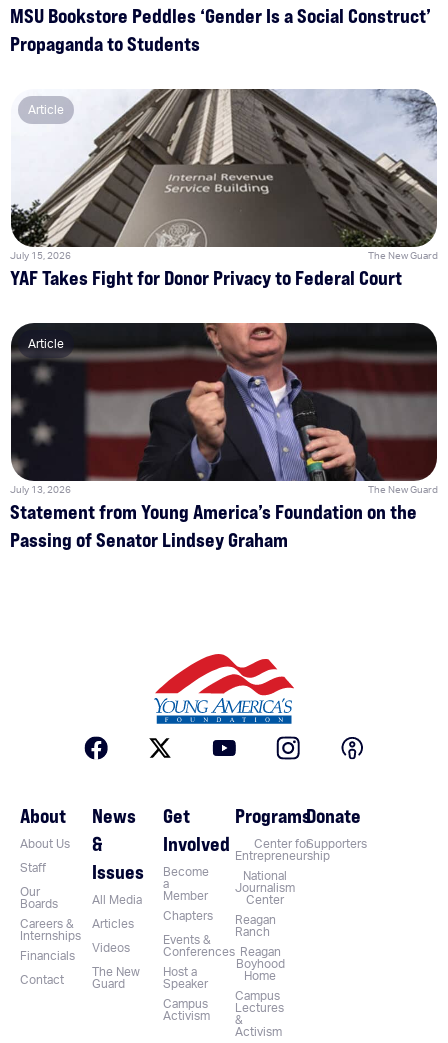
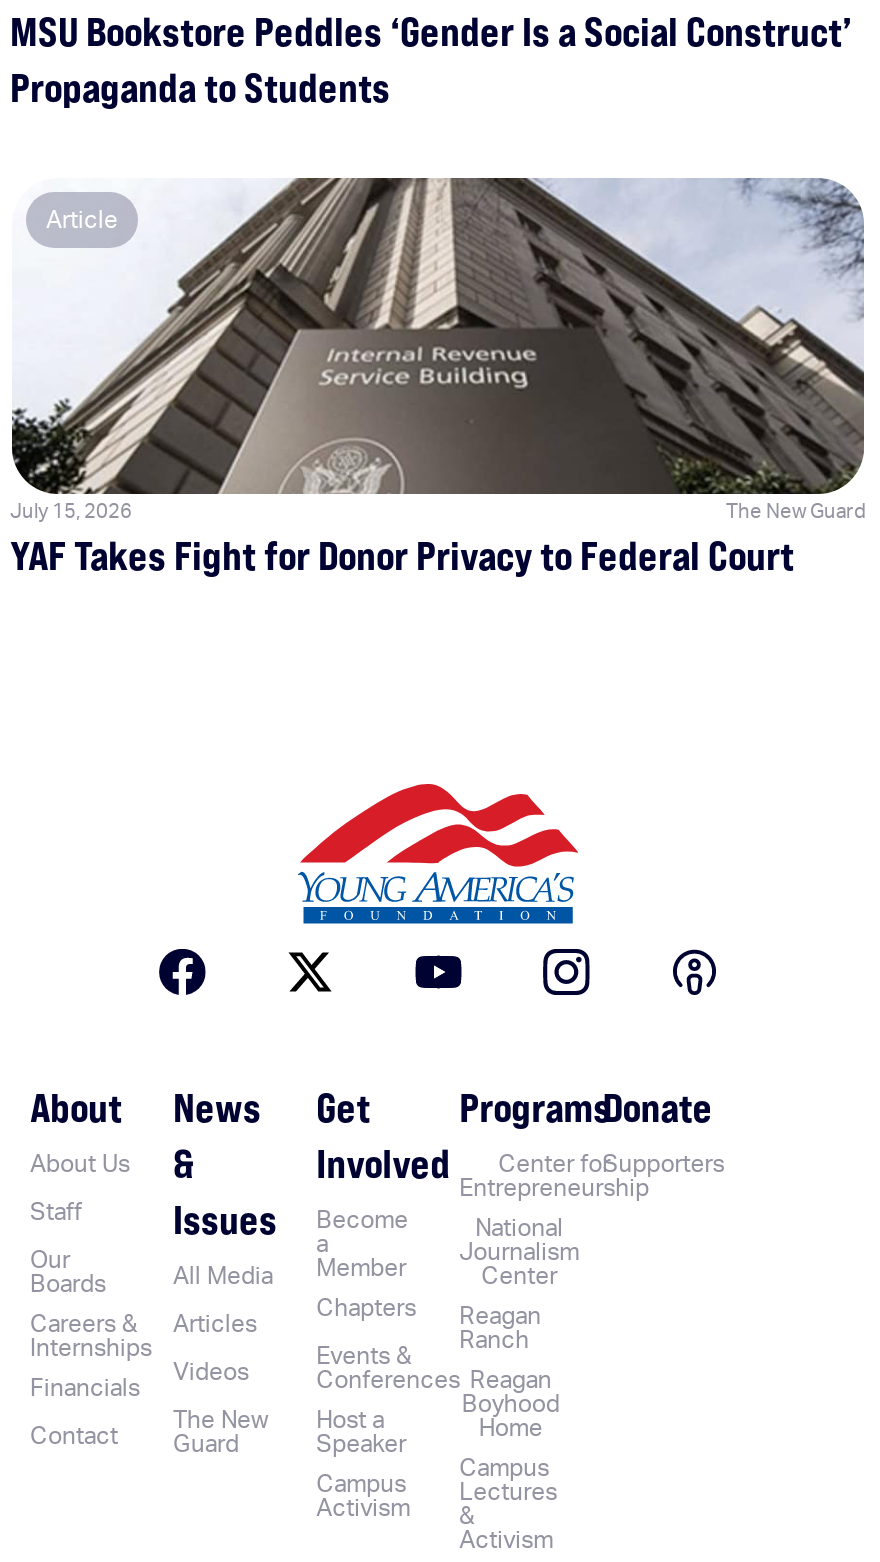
- [image]
- Article

- July 13, 2026
- The New Guard
- Statement from Young America’s Foundation on the
- Passing of Senator Lindsey Graham
